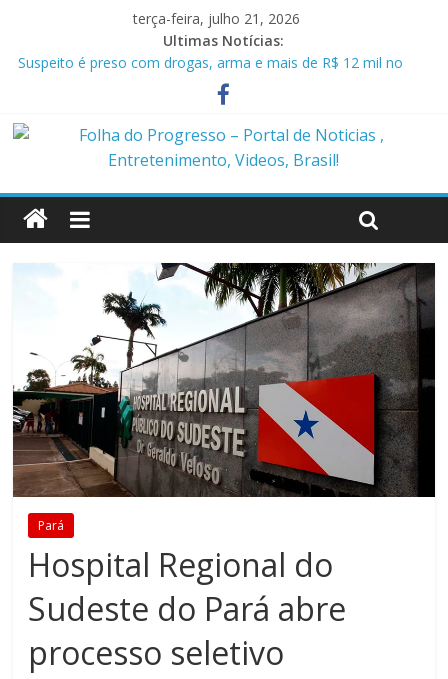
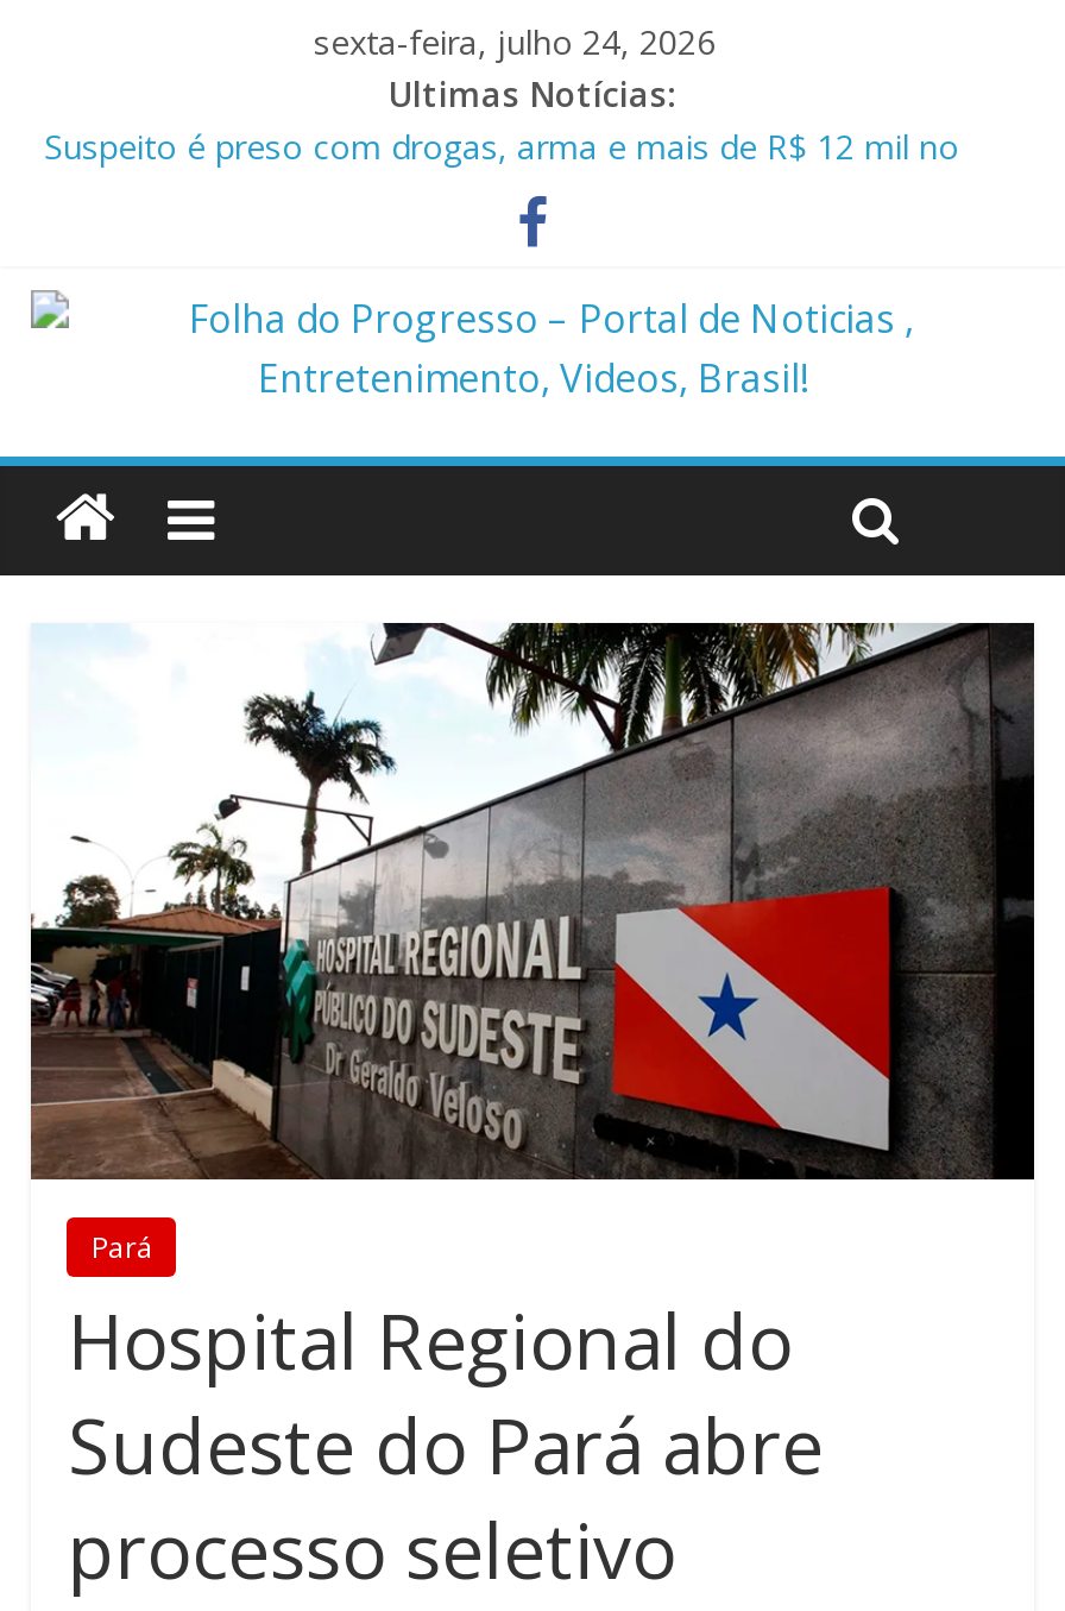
- terça-feira, julho 21, 2026
+ sexta-feira, julho 24, 2026
